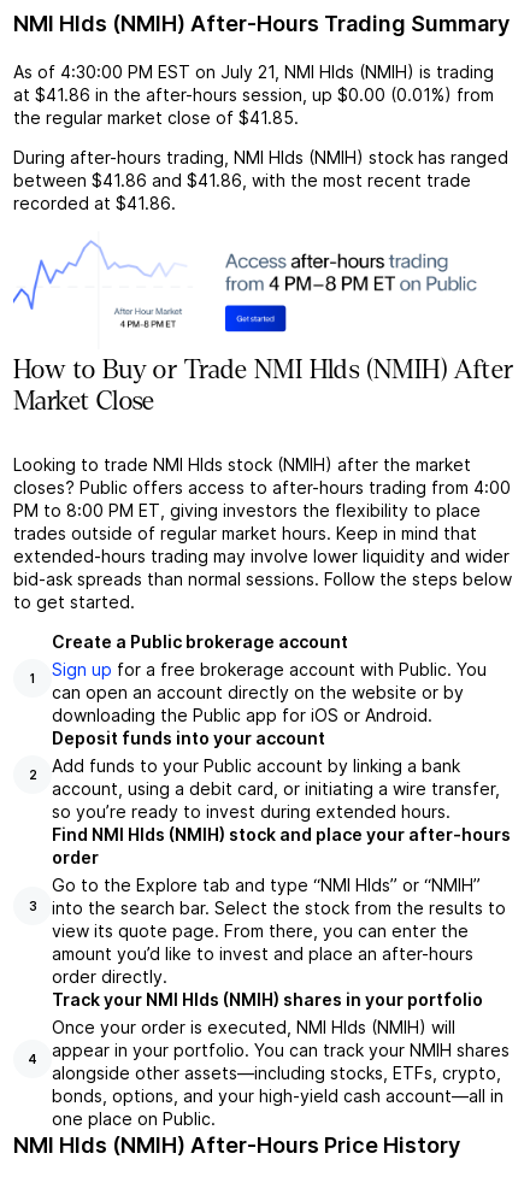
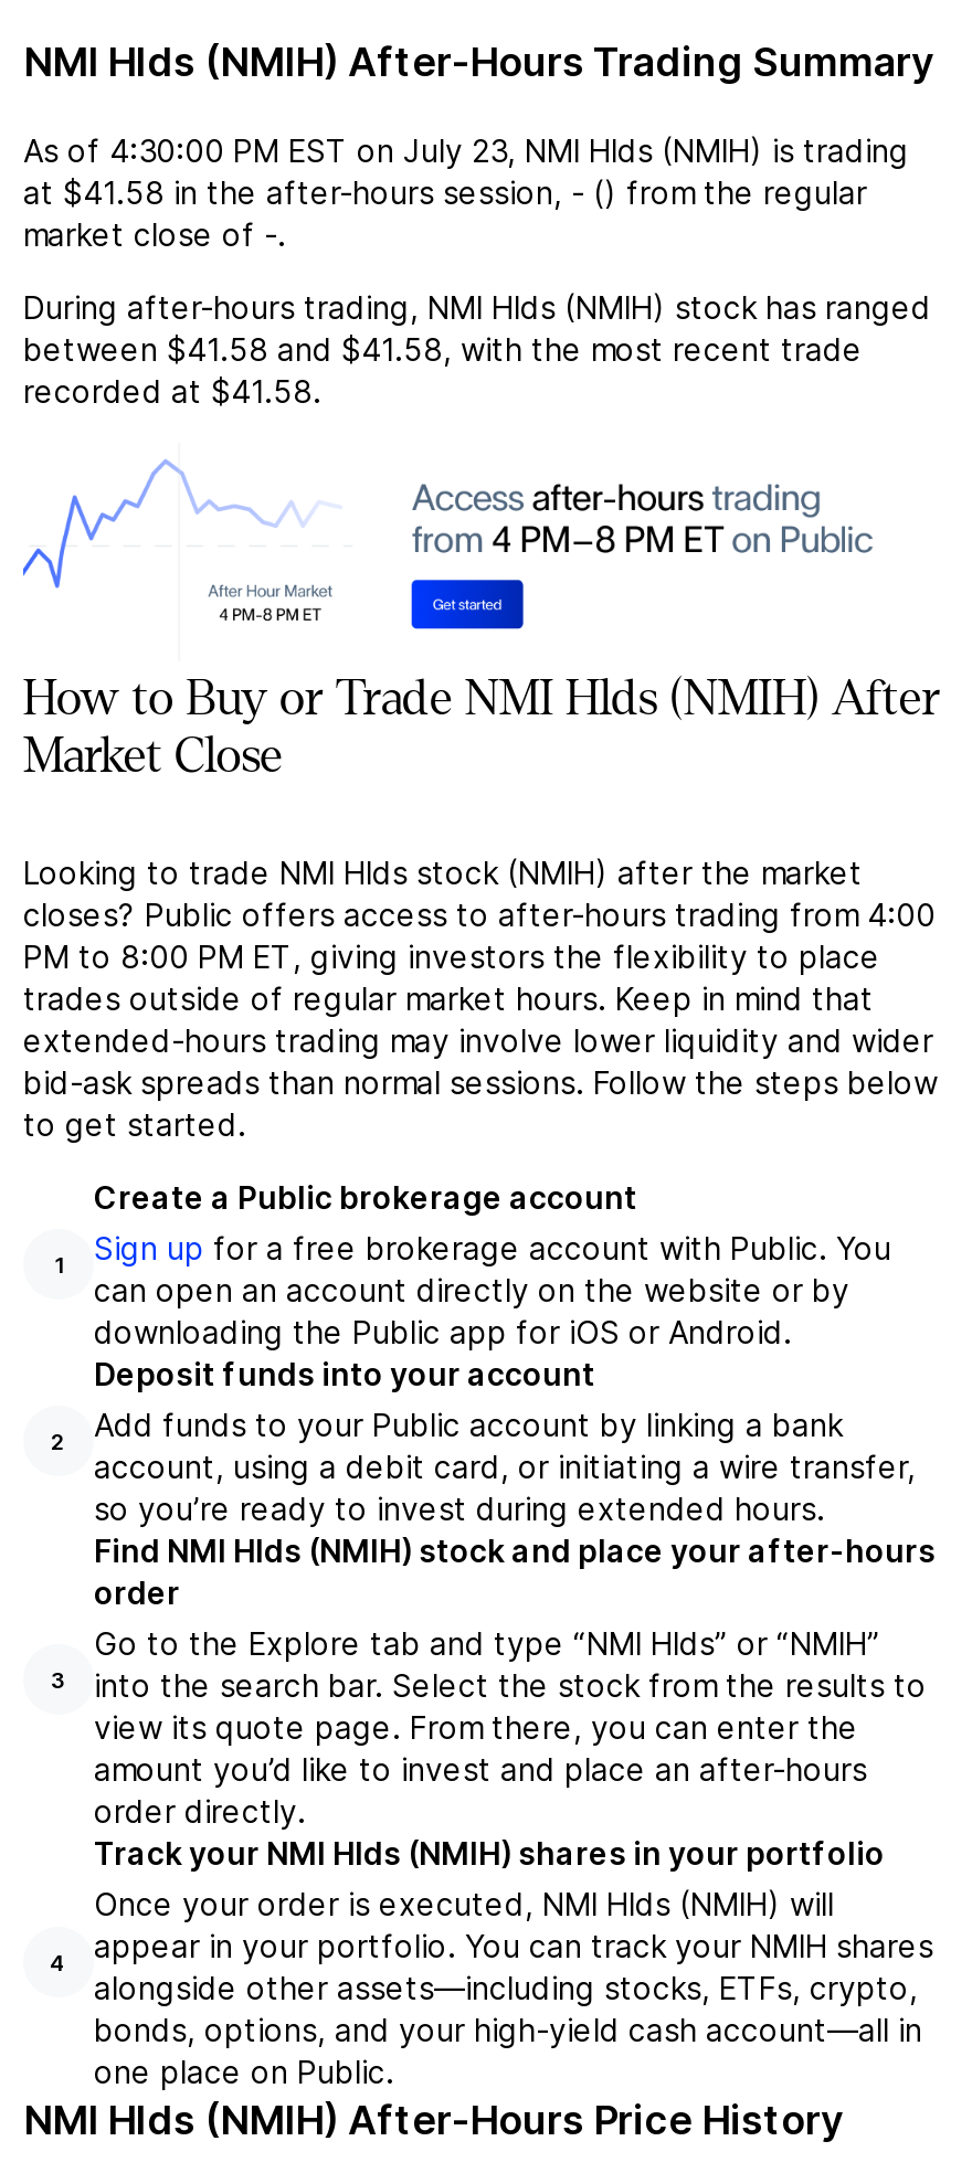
- As of 4:30:00 PM EST on July 21, NMI Hlds (NMIH) is trading
- at $41.86 in the after-hours session, up $0.00 (0.01%) from
- the regular market close of $41.85.
+ As of 4:30:00 PM EST on July 23, NMI Hlds (NMIH) is trading
+ at $41.58 in the after-hours session, - () from the regular
+ market close of -.

- between $41.86 and $41.86, with the most recent trade
+ between $41.58 and $41.58, with the most recent trade

- recorded at $41.86.
+ recorded at $41.58.
